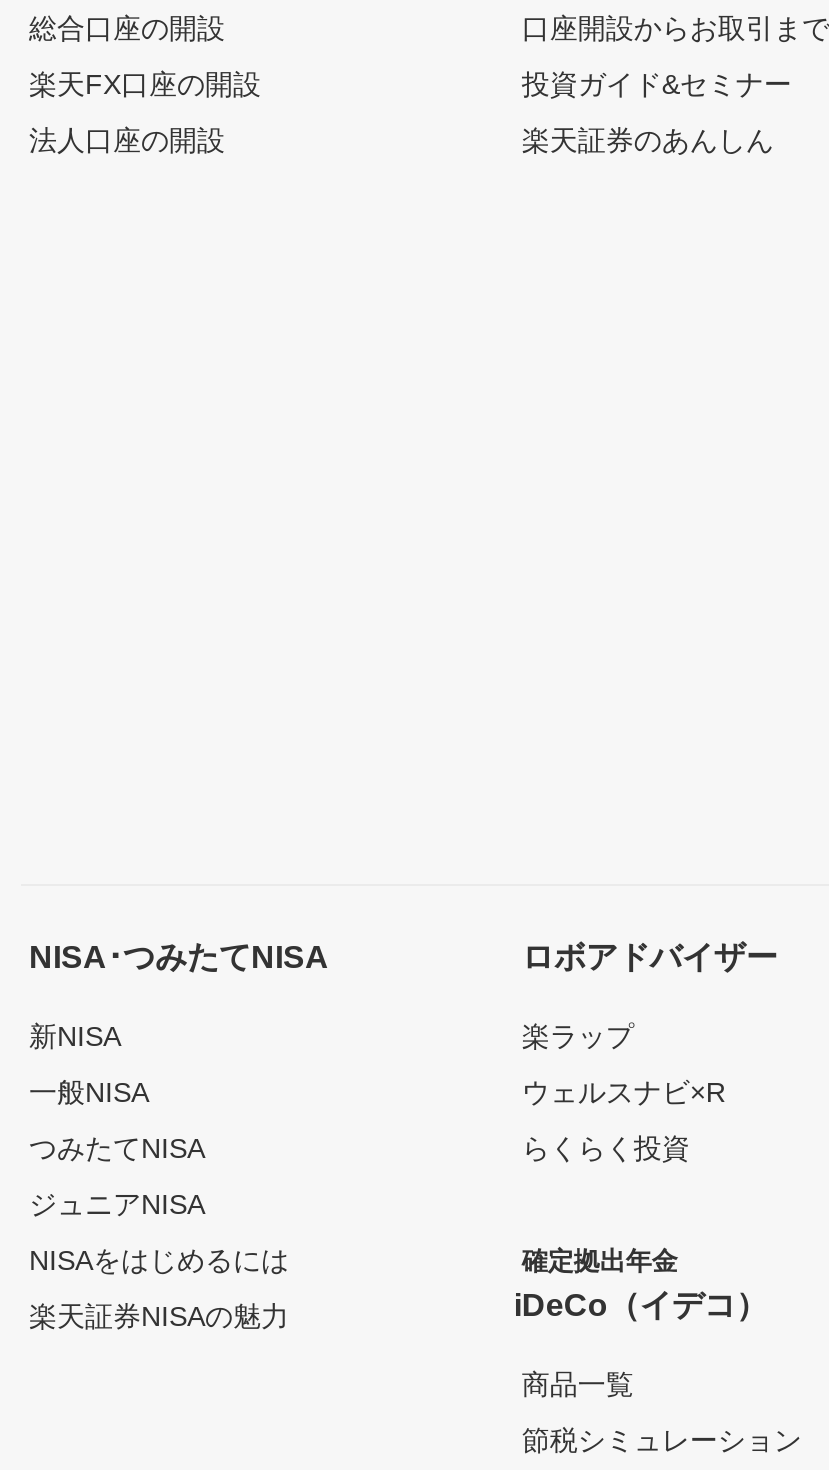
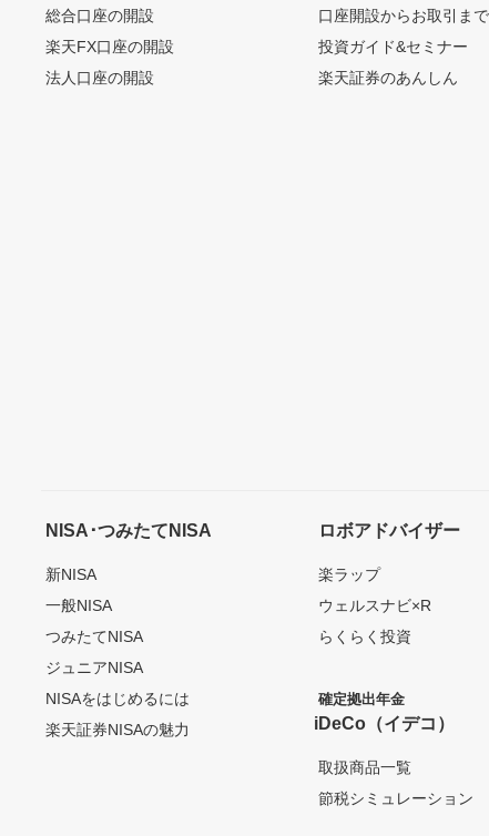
- 商品一覧
+ 取扱商品一覧
